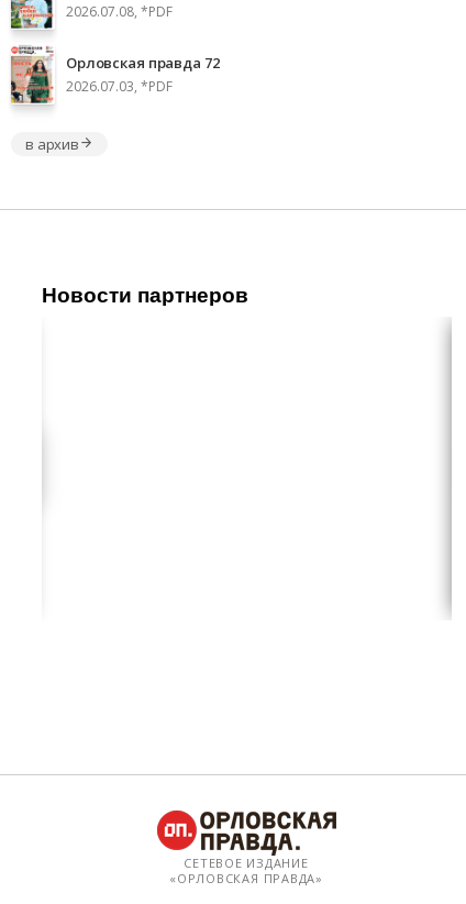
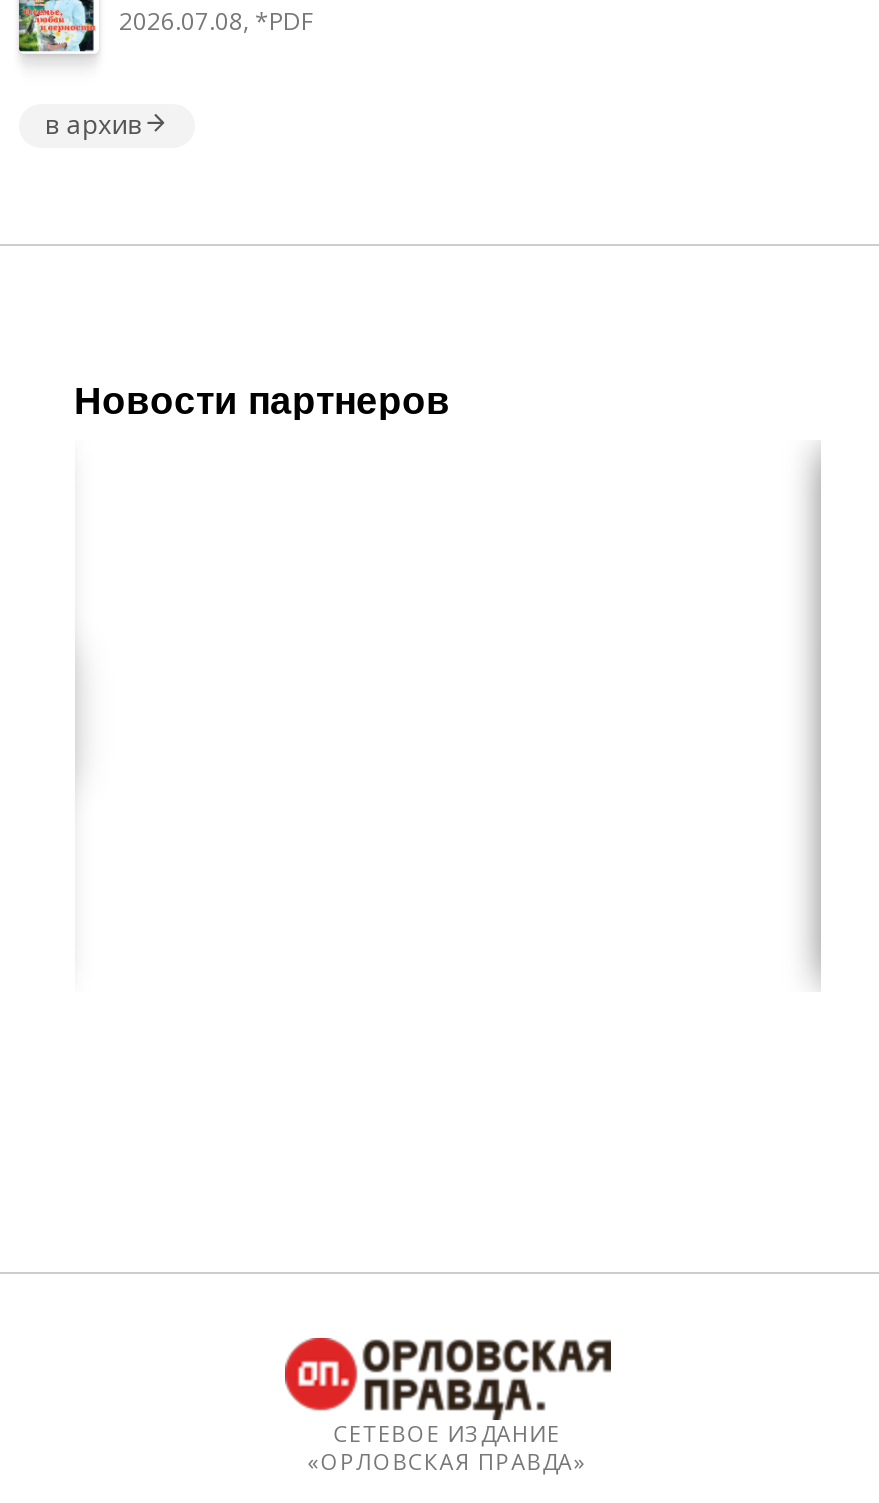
- [image]
- Орловская правда 72
- 2026.07.03, *PDF
